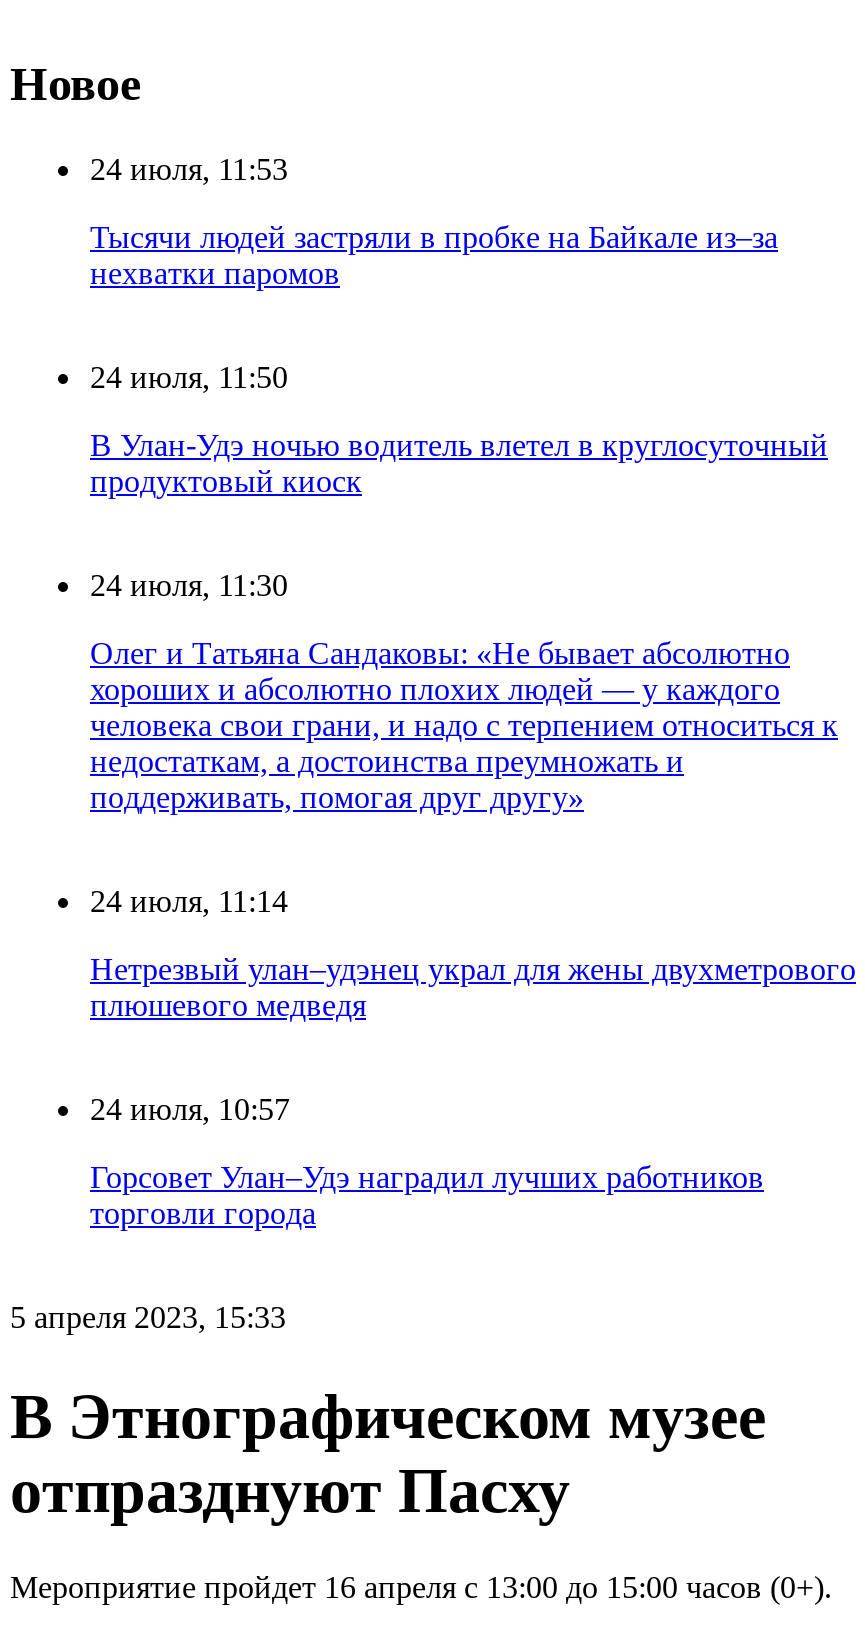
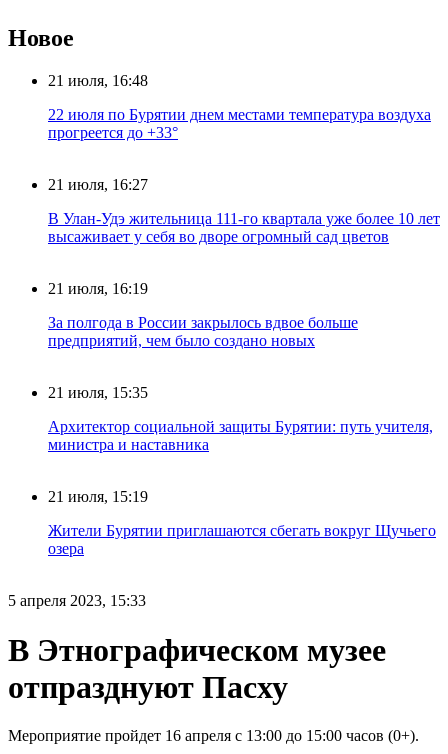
- 24 июля, 11:53
+ 21 июля, 16:48

- Тысячи людей застряли в пробке на Байкале из–за
- нехватки паромов
+ 22 июля по Бурятии днем местами температура воздуха
+ прогреется до +33°

- 24 июля, 11:50
+ 21 июля, 16:27

- В Улан-Удэ ночью водитель влетел в круглосуточный
- продуктовый киоск
+ В Улан-Удэ жительница 111-го квартала уже более 10 лет
+ высаживает у себя во дворе огромный сад цветов

- 24 июля, 11:30
+ 21 июля, 16:19

- Олег и Татьяна Сандаковы: «Не бывает абсолютно
- хороших и абсолютно плохих людей — у каждого
- человека свои грани, и надо с терпением относиться к
- недостаткам, а достоинства преумножать и
- поддерживать, помогая друг другу»
+ За полгода в России закрылось вдвое больше
+ предприятий, чем было создано новых

- 24 июля, 11:14
+ 21 июля, 15:35

- Нетрезвый улан–удэнец украл для жены двухметрового
- плюшевого медведя
+ Архитектор социальной защиты Бурятии: путь учителя,
+ министра и наставника

- 24 июля, 10:57
+ 21 июля, 15:19

- Горсовет Улан–Удэ наградил лучших работников
- торговли города
+ Жители Бурятии приглашаются сбегать вокруг Щучьего
+ озера
